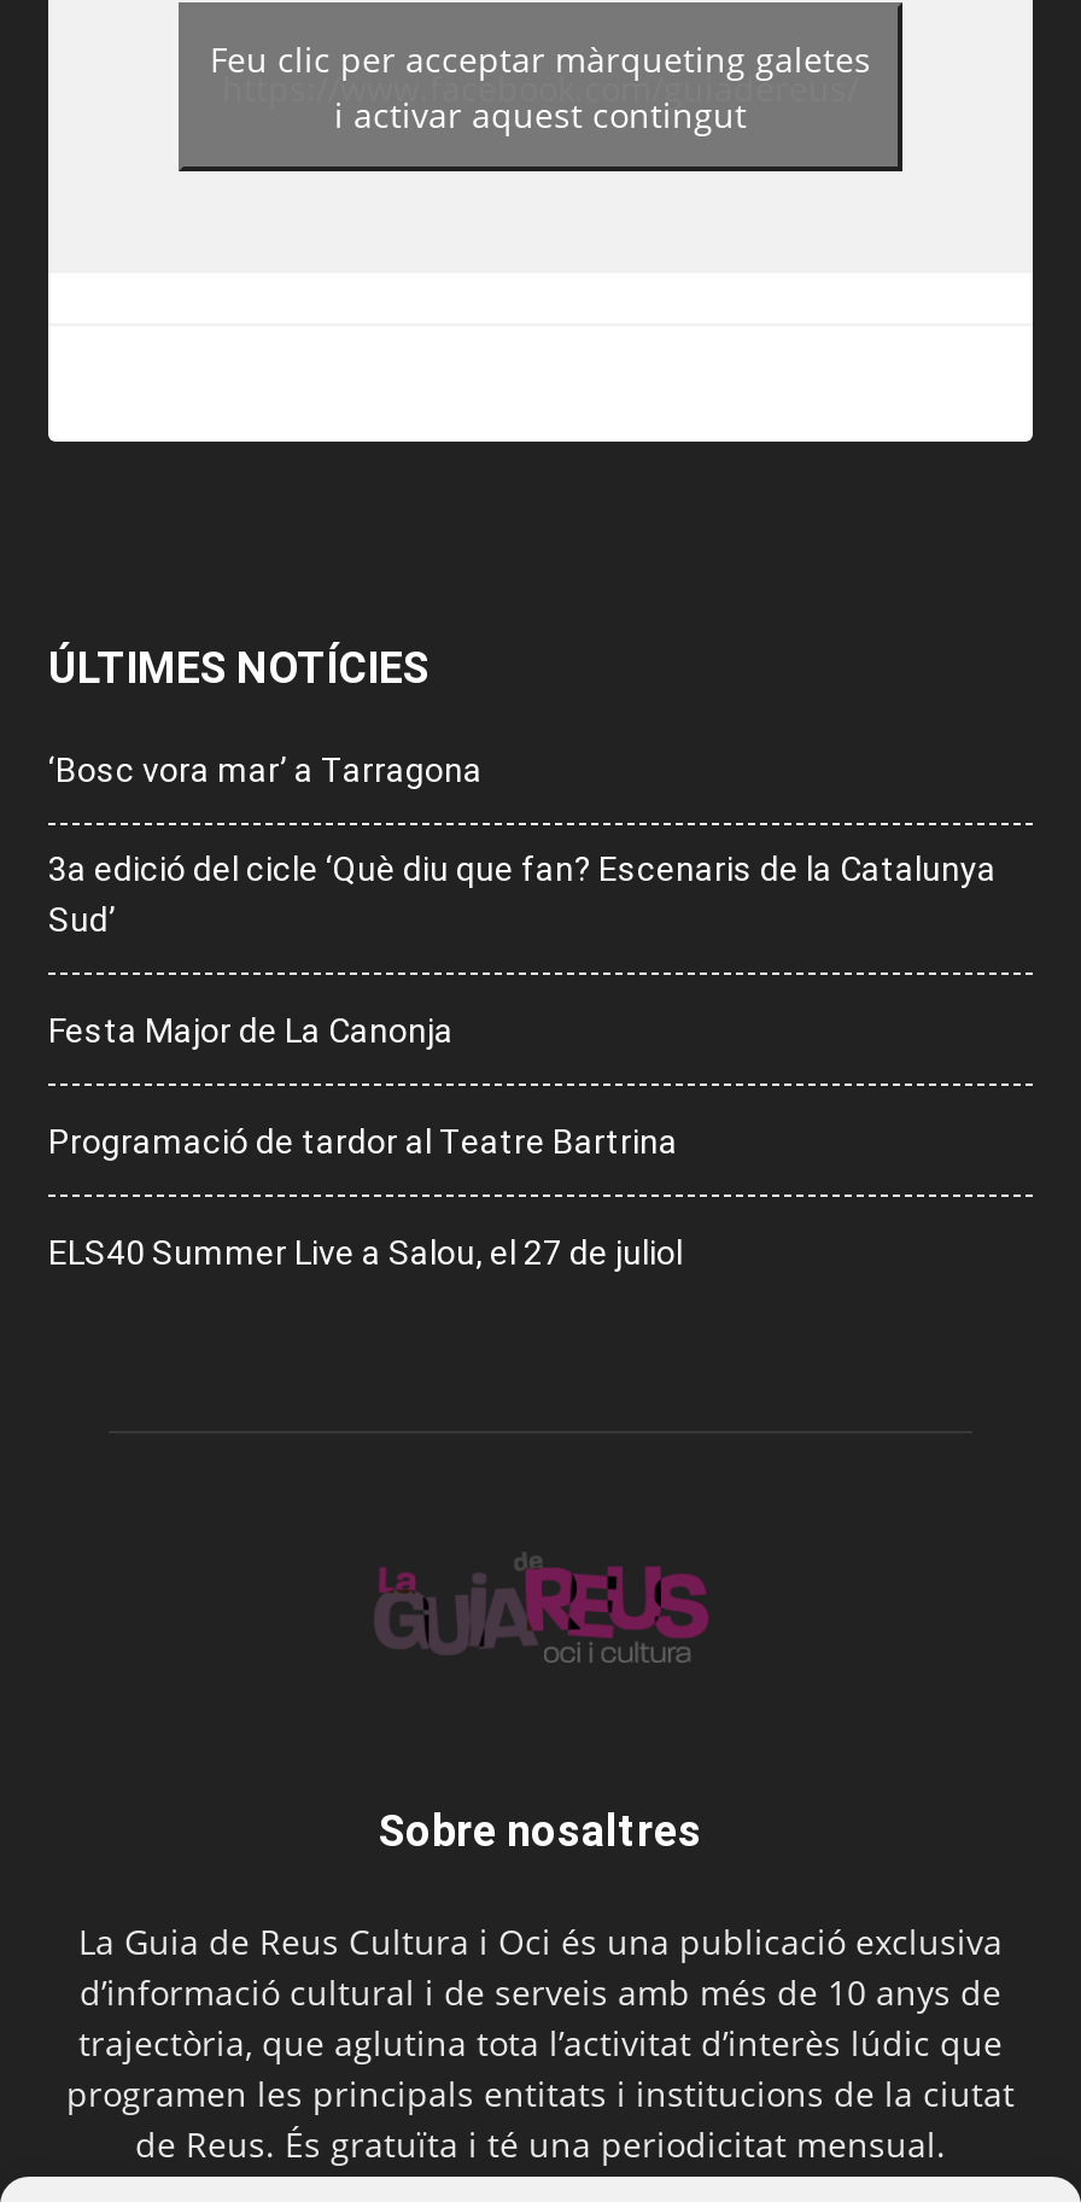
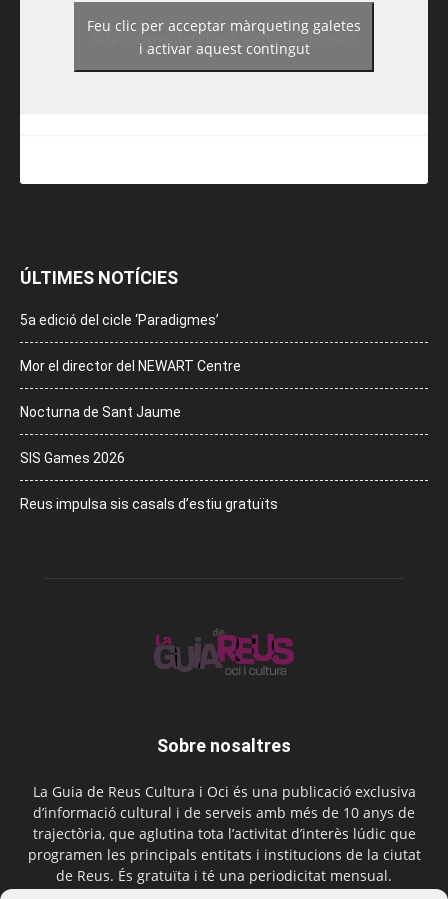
- ‘Bosc vora mar’ a Tarragona
+ 5a edició del cicle ‘Paradigmes’

- 3a edició del cicle ‘Què diu que fan? Escenaris de la Catalunya
- Sud’
+ Mor el director del NEWART Centre

- Festa Major de La Canonja
+ Nocturna de Sant Jaume

- Programació de tardor al Teatre Bartrina
+ SIS Games 2026

- ELS40 Summer Live a Salou, el 27 de juliol
+ Reus impulsa sis casals d’estiu gratuïts
